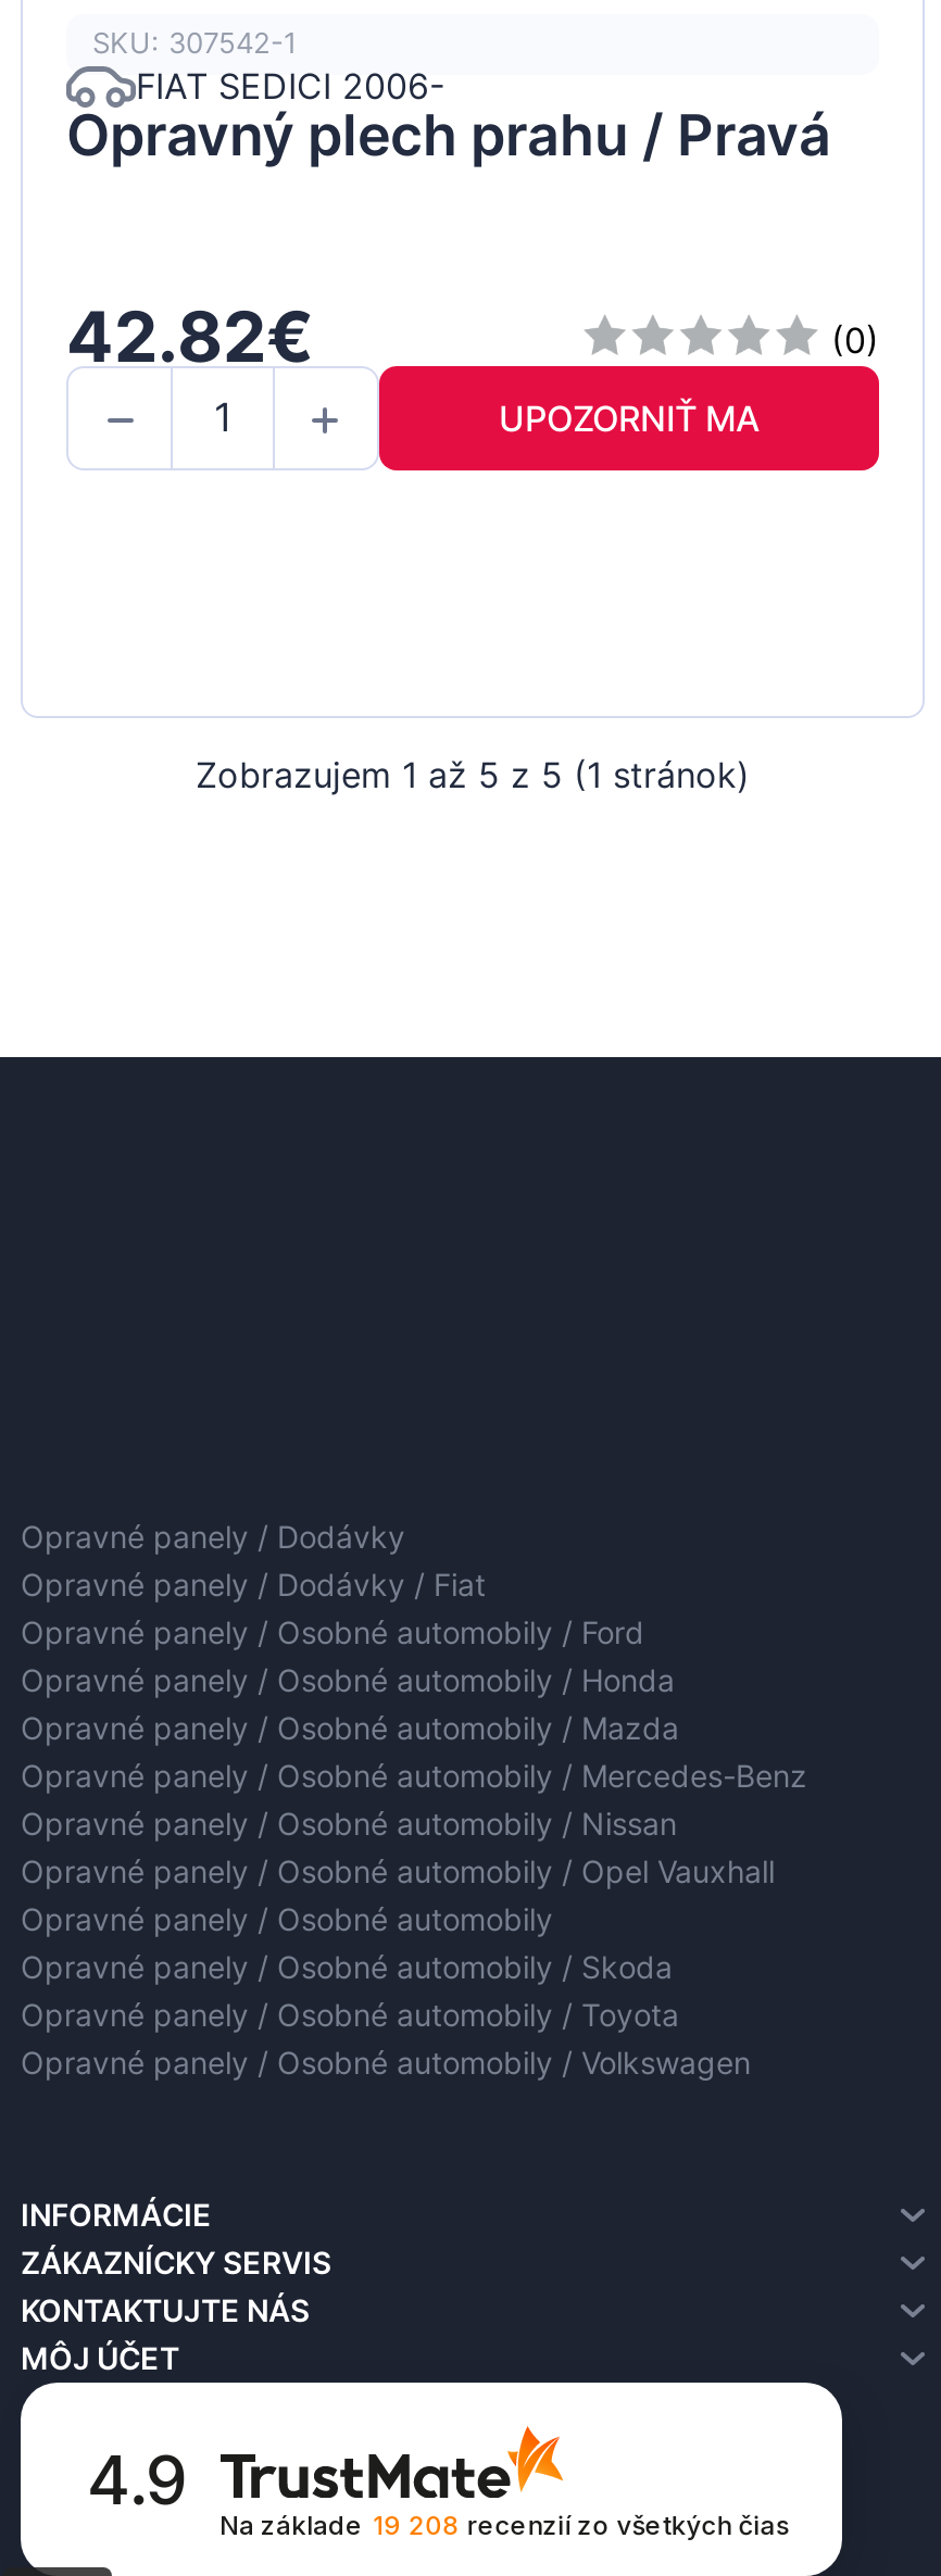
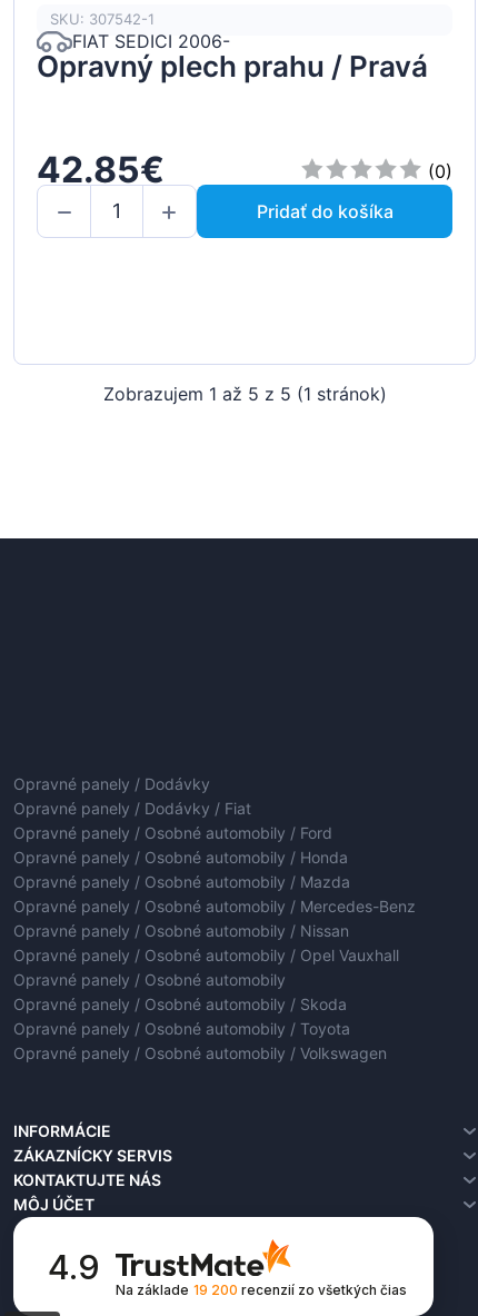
- 42.82€
+ 42.85€

- UPOZORNIŤ MA
+ Pridať do košíka

- Na základe 19 208 recenzií zo všetkých čias
+ Na základe 19 200 recenzií zo všetkých čias
